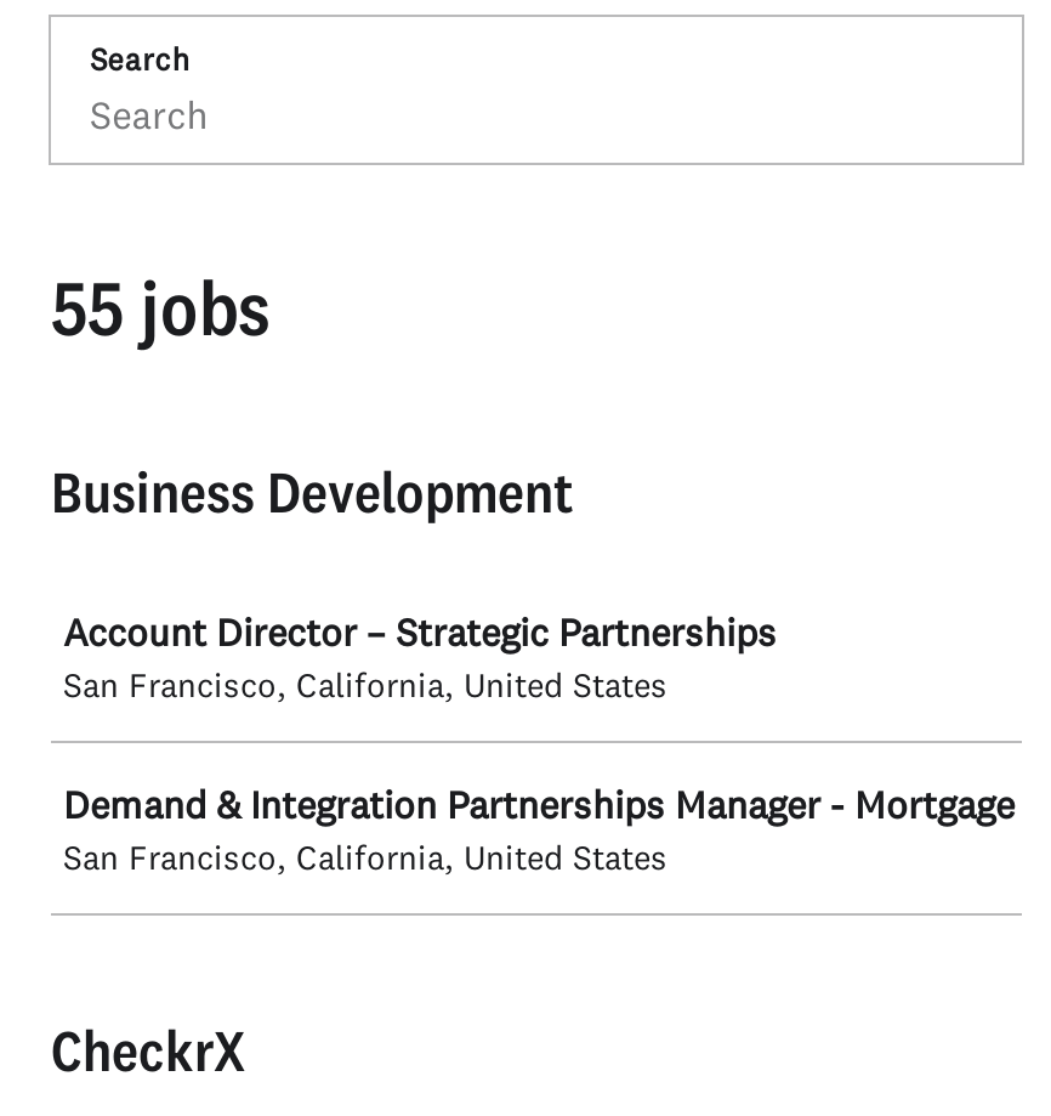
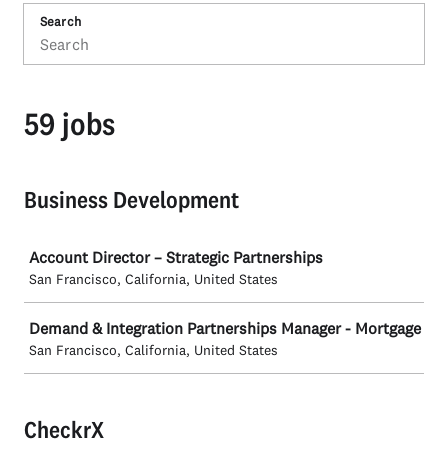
- 55 jobs
+ 59 jobs
